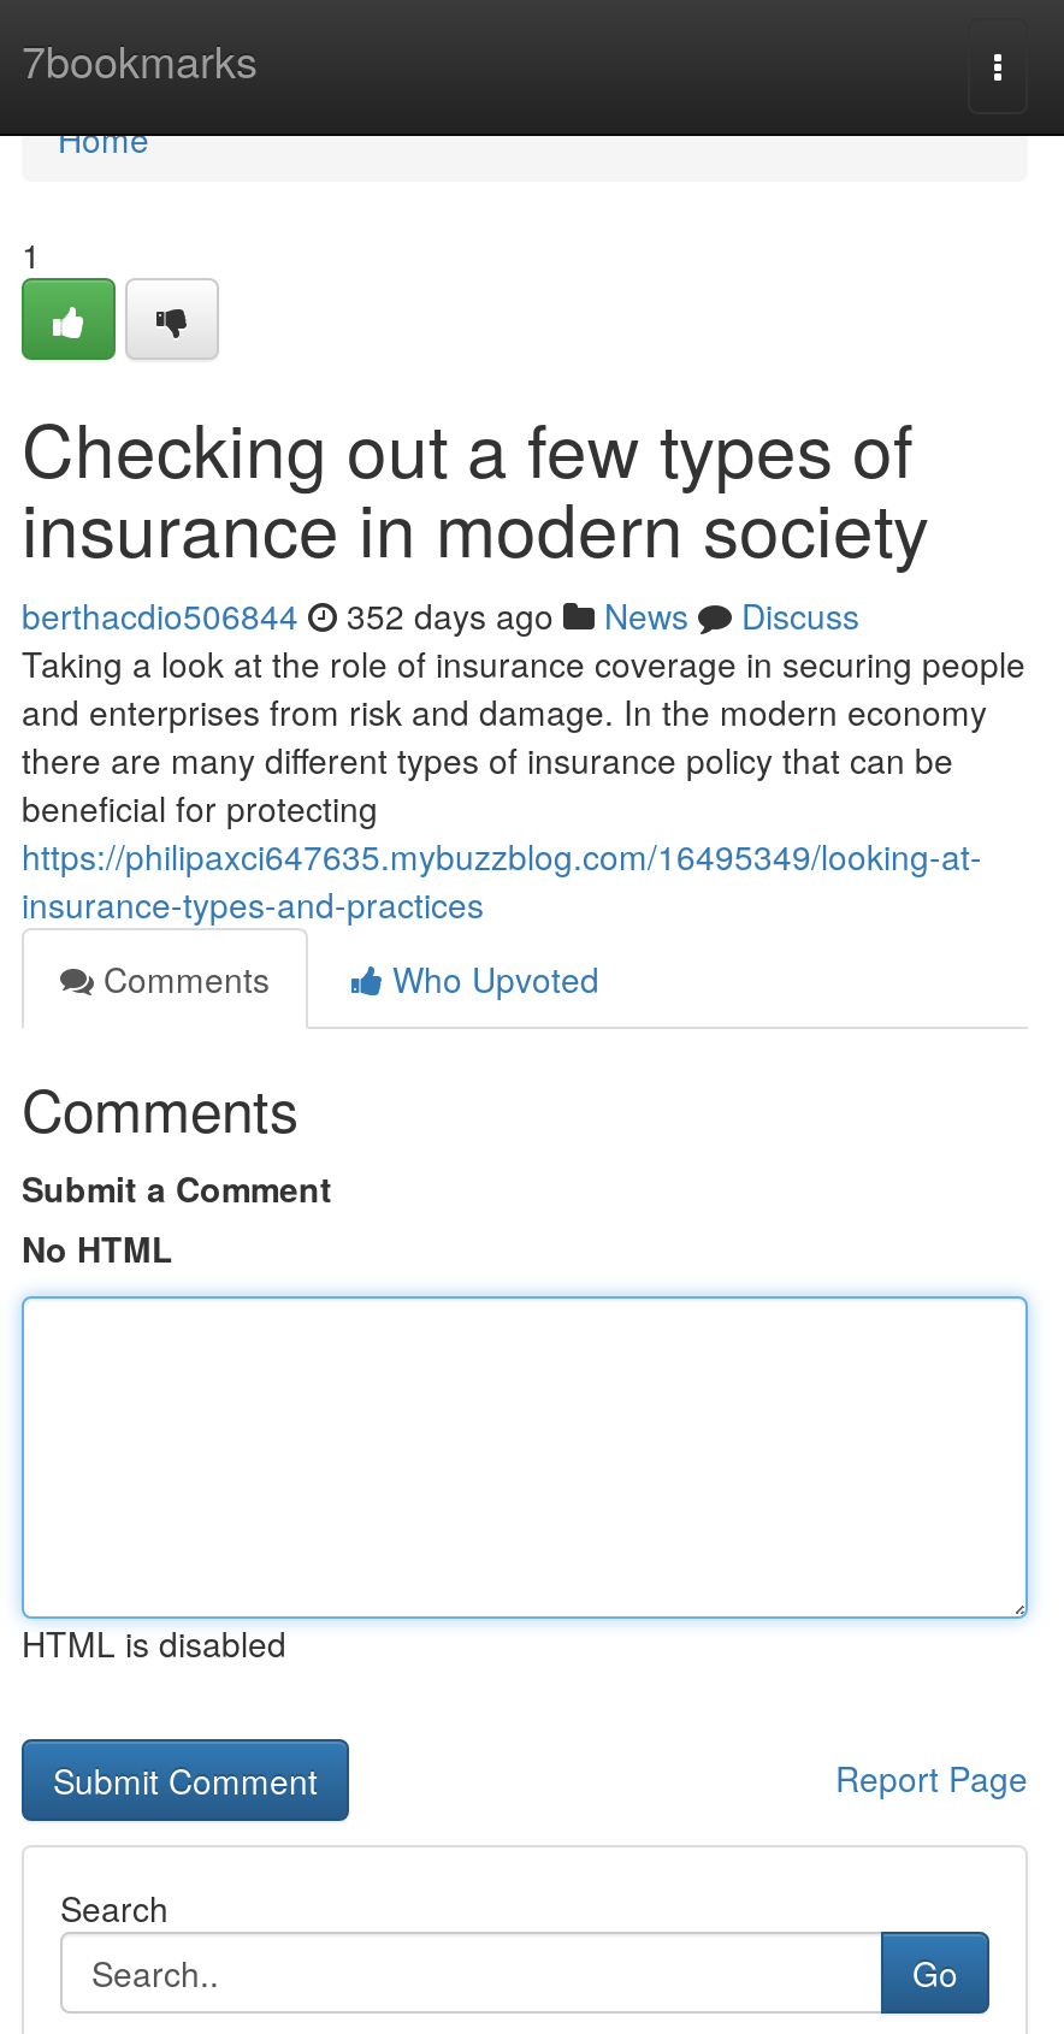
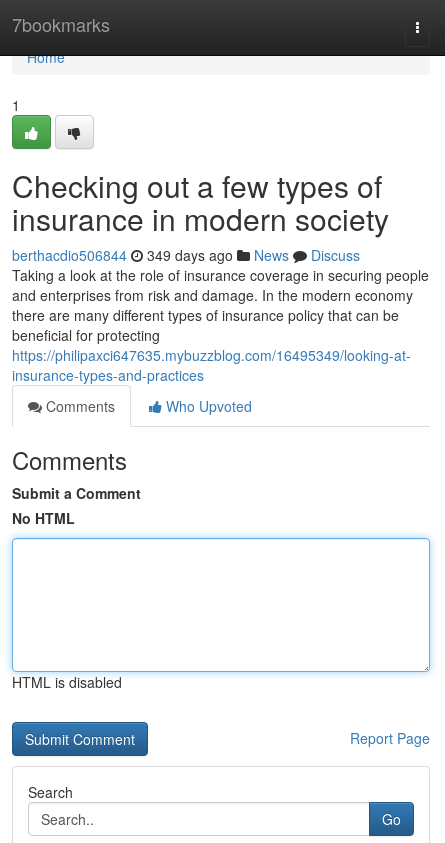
- berthacdio506844 352 days ago News Discuss
+ berthacdio506844 349 days ago News Discuss
